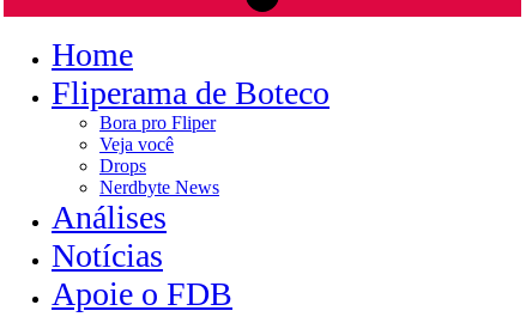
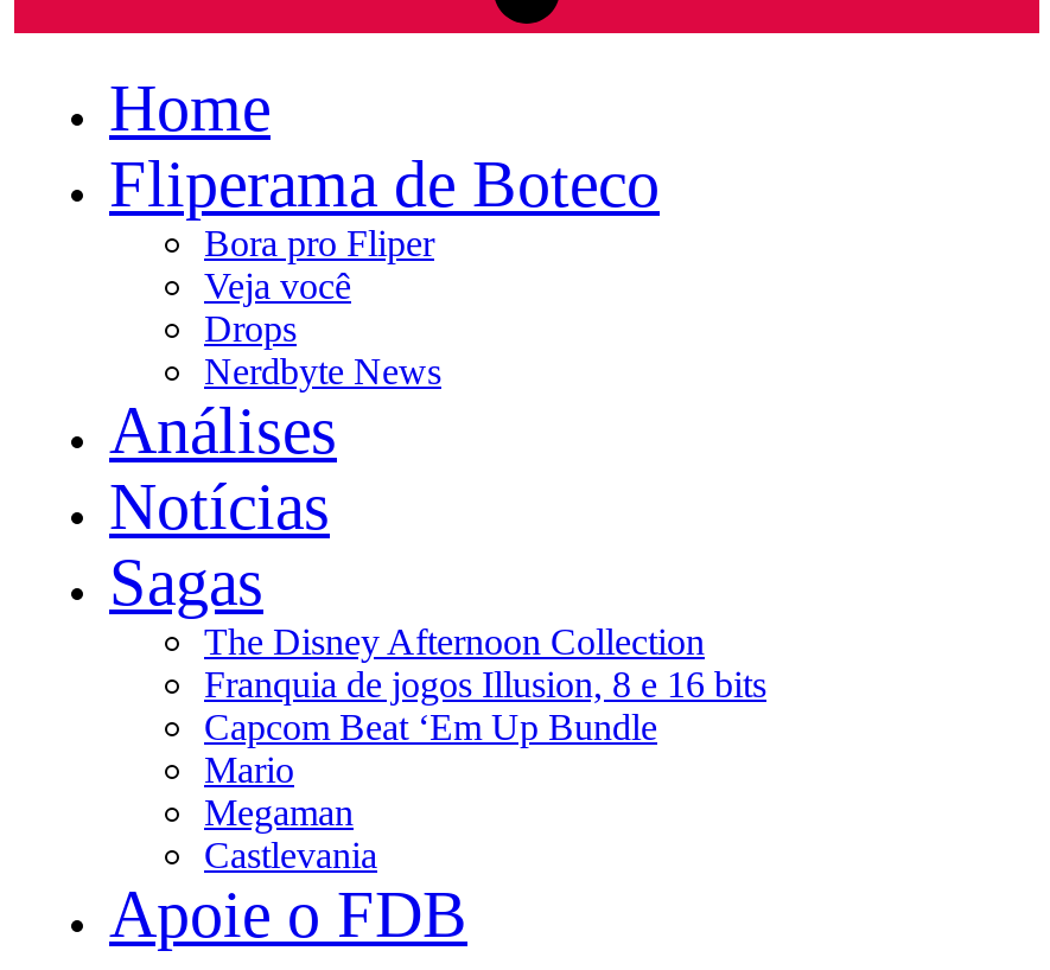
+ Sagas
+ The Disney Afternoon Collection
+ Franquia de jogos Illusion, 8 e 16 bits
+ Capcom Beat ‘Em Up Bundle
+ Mario
+ Megaman
+ Castlevania
